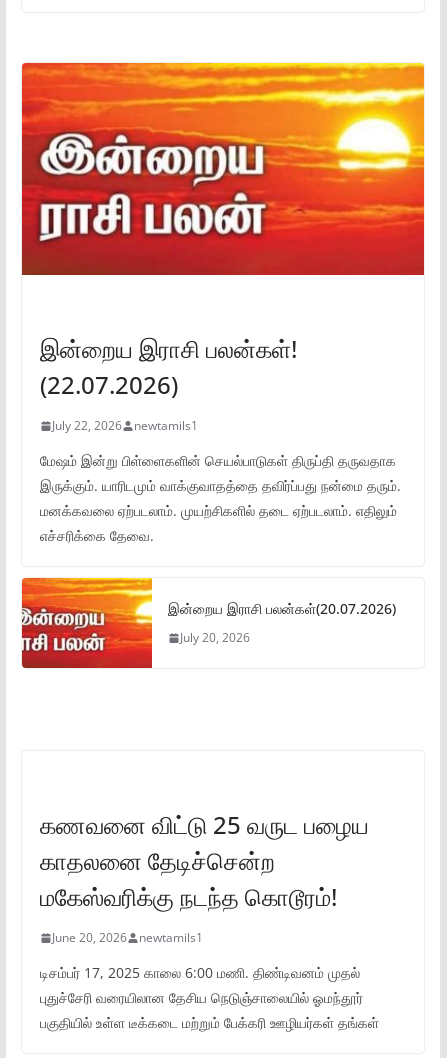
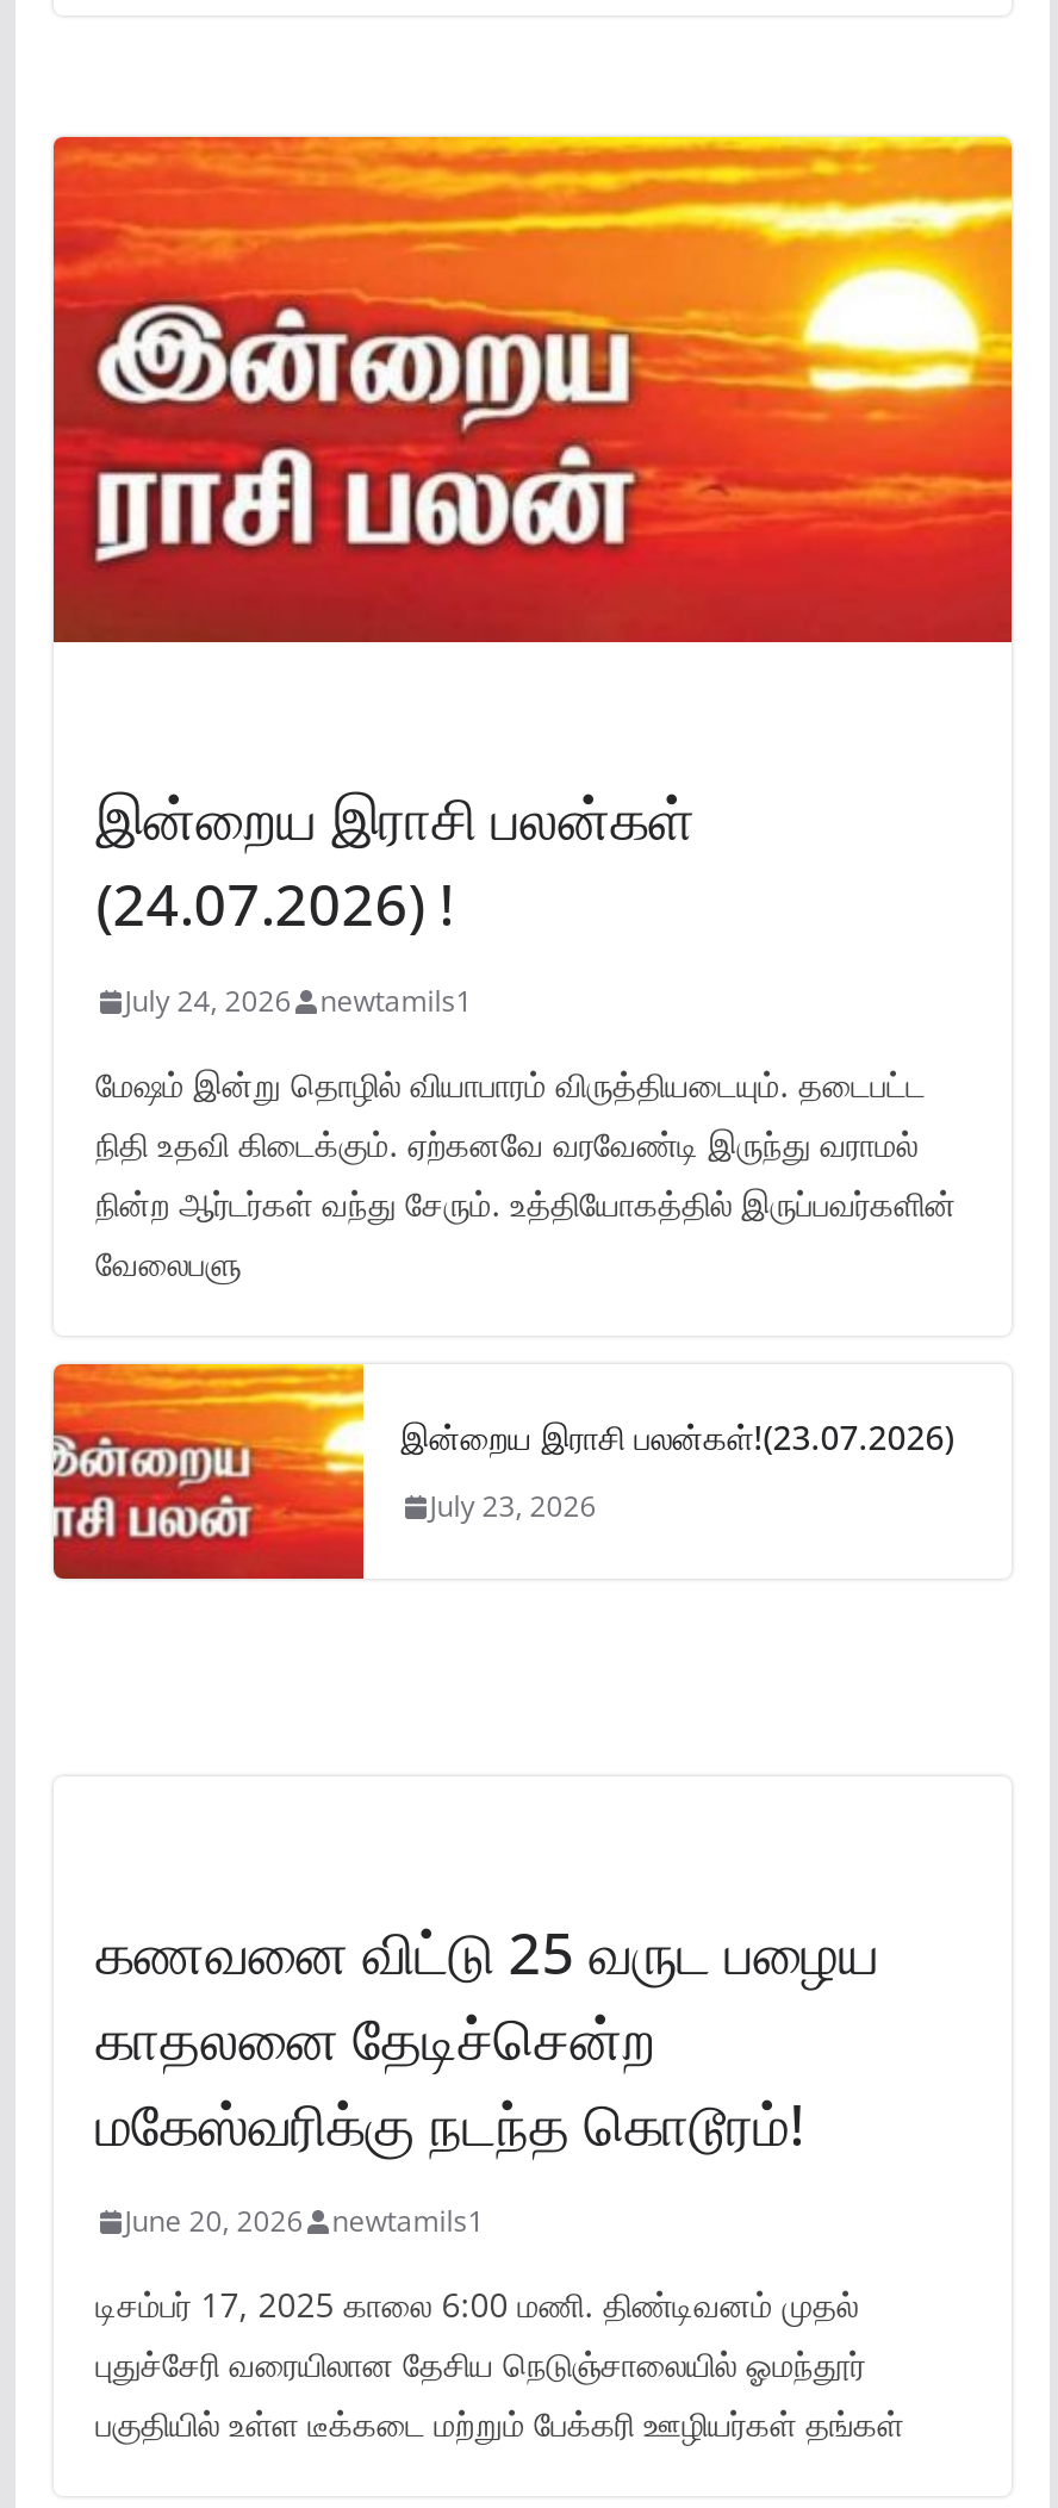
- இன்றைய இராசி பலன்கள்!
- (22.07.2026)
+ இன்றைய இராசி பலன்கள்
+ (24.07.2026) !

- July 22, 2026 newtamils1
+ July 24, 2026 newtamils1

- மேஷம் இன்று பிள்ளைகளின் செயல்பாடுகள் திருப்தி தருவதாக
- இருக்கும். யாரிடமும் வாக்குவாதத்தை தவிர்ப்பது நன்மை தரும்.
- மனக்கவலை ஏற்படலாம். முயற்சிகளில் தடை ஏற்படலாம். எதிலும்
- எச்சரிக்கை தேவை.
+ மேஷம் இன்று தொழில் வியாபாரம் விருத்தியடையும். தடைபட்ட
+ நிதி உதவி கிடைக்கும். ஏற்கனவே வரவேண்டி இருந்து வராமல்
+ நின்ற ஆர்டர்கள் வந்து சேரும். உத்தியோகத்தில் இருப்பவர்களின்
+ வேலைபளு

- இன்றைய இராசி பலன்கள்(20.07.2026)
+ இன்றைய இராசி பலன்கள்!(23.07.2026)

- July 20, 2026
+ July 23, 2026
